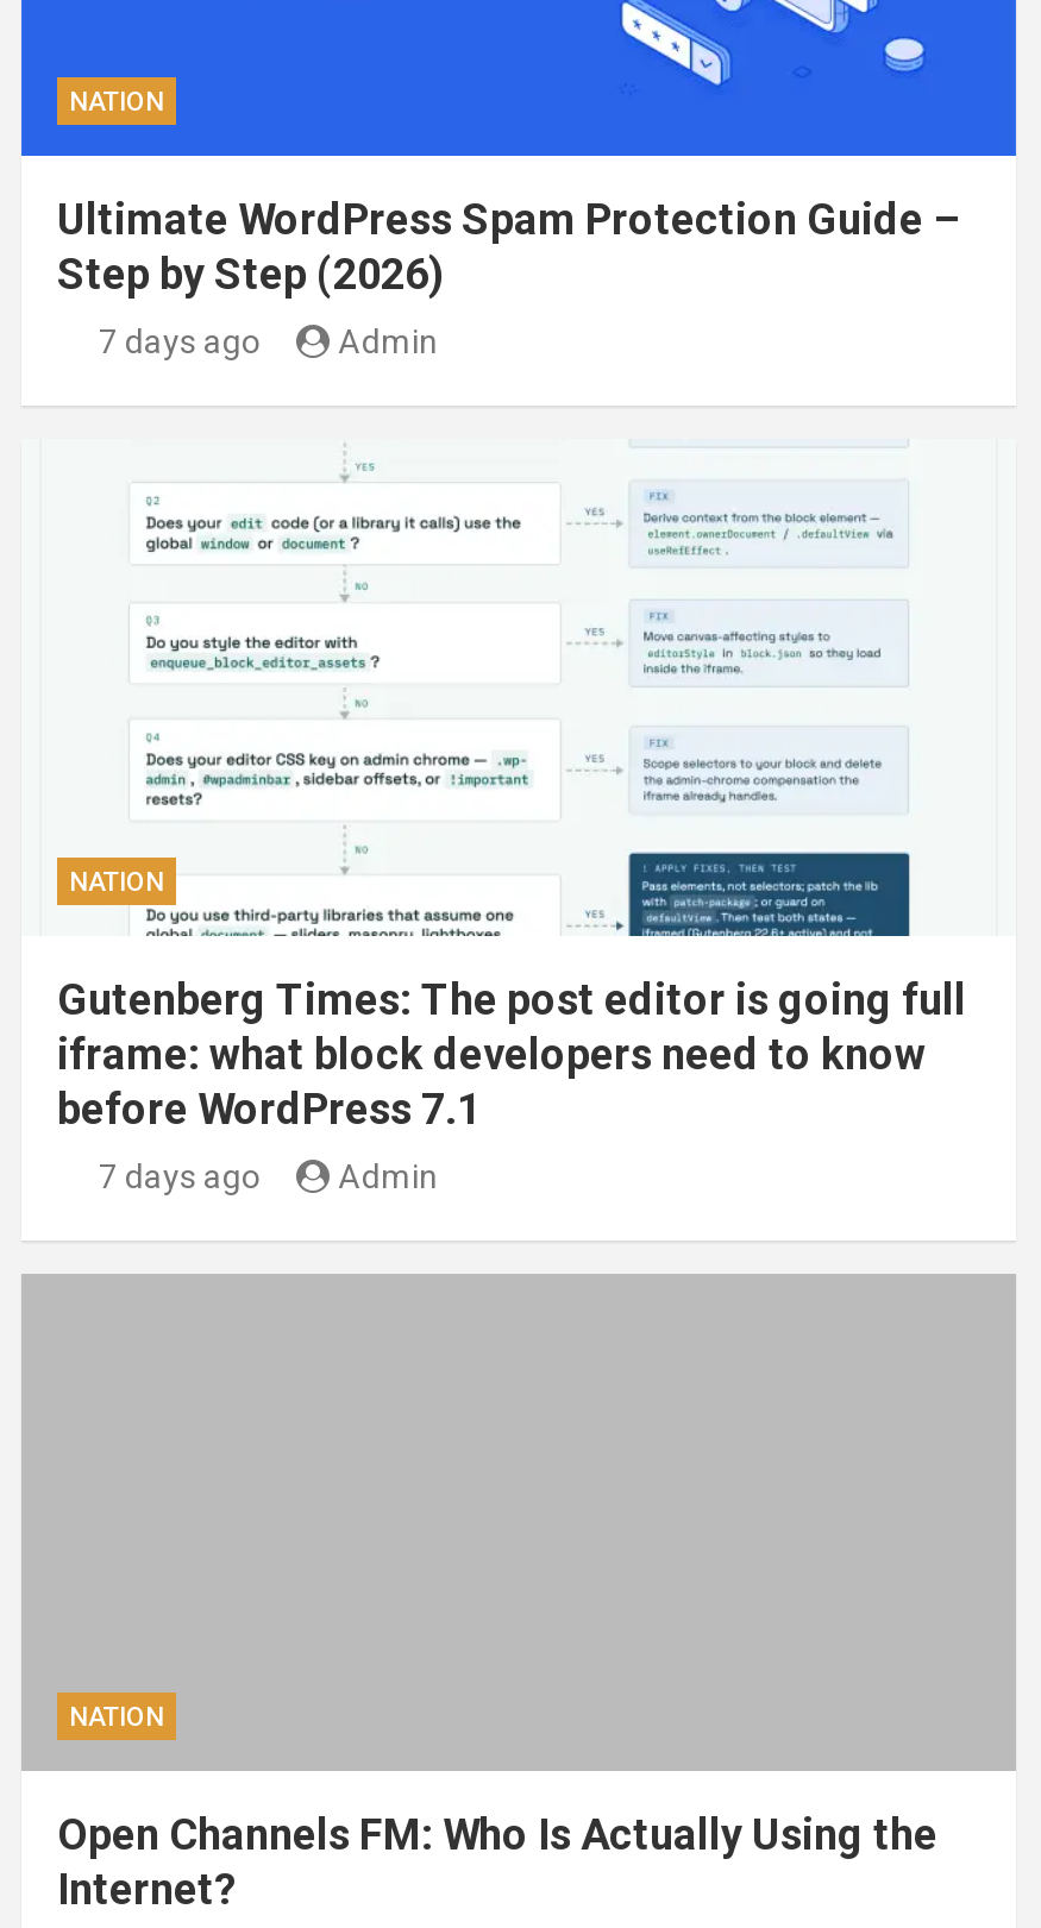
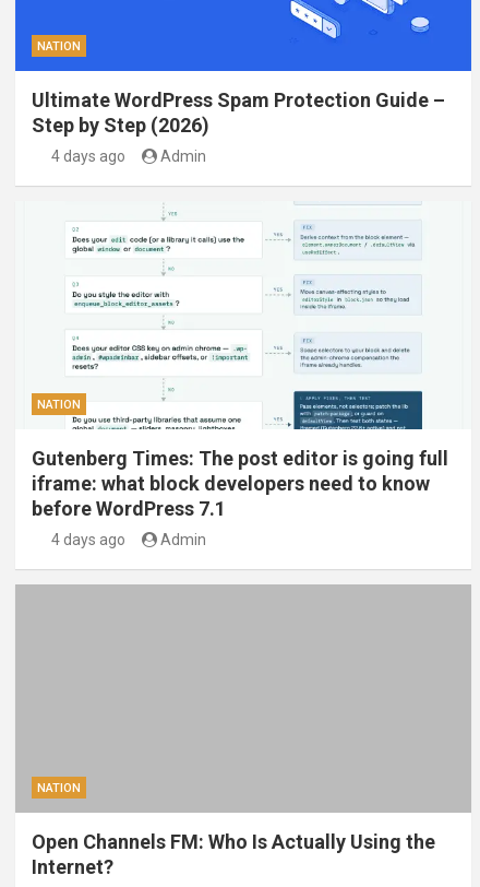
- 7 days ago
+ 4 days ago

- 7 days ago
+ 4 days ago
